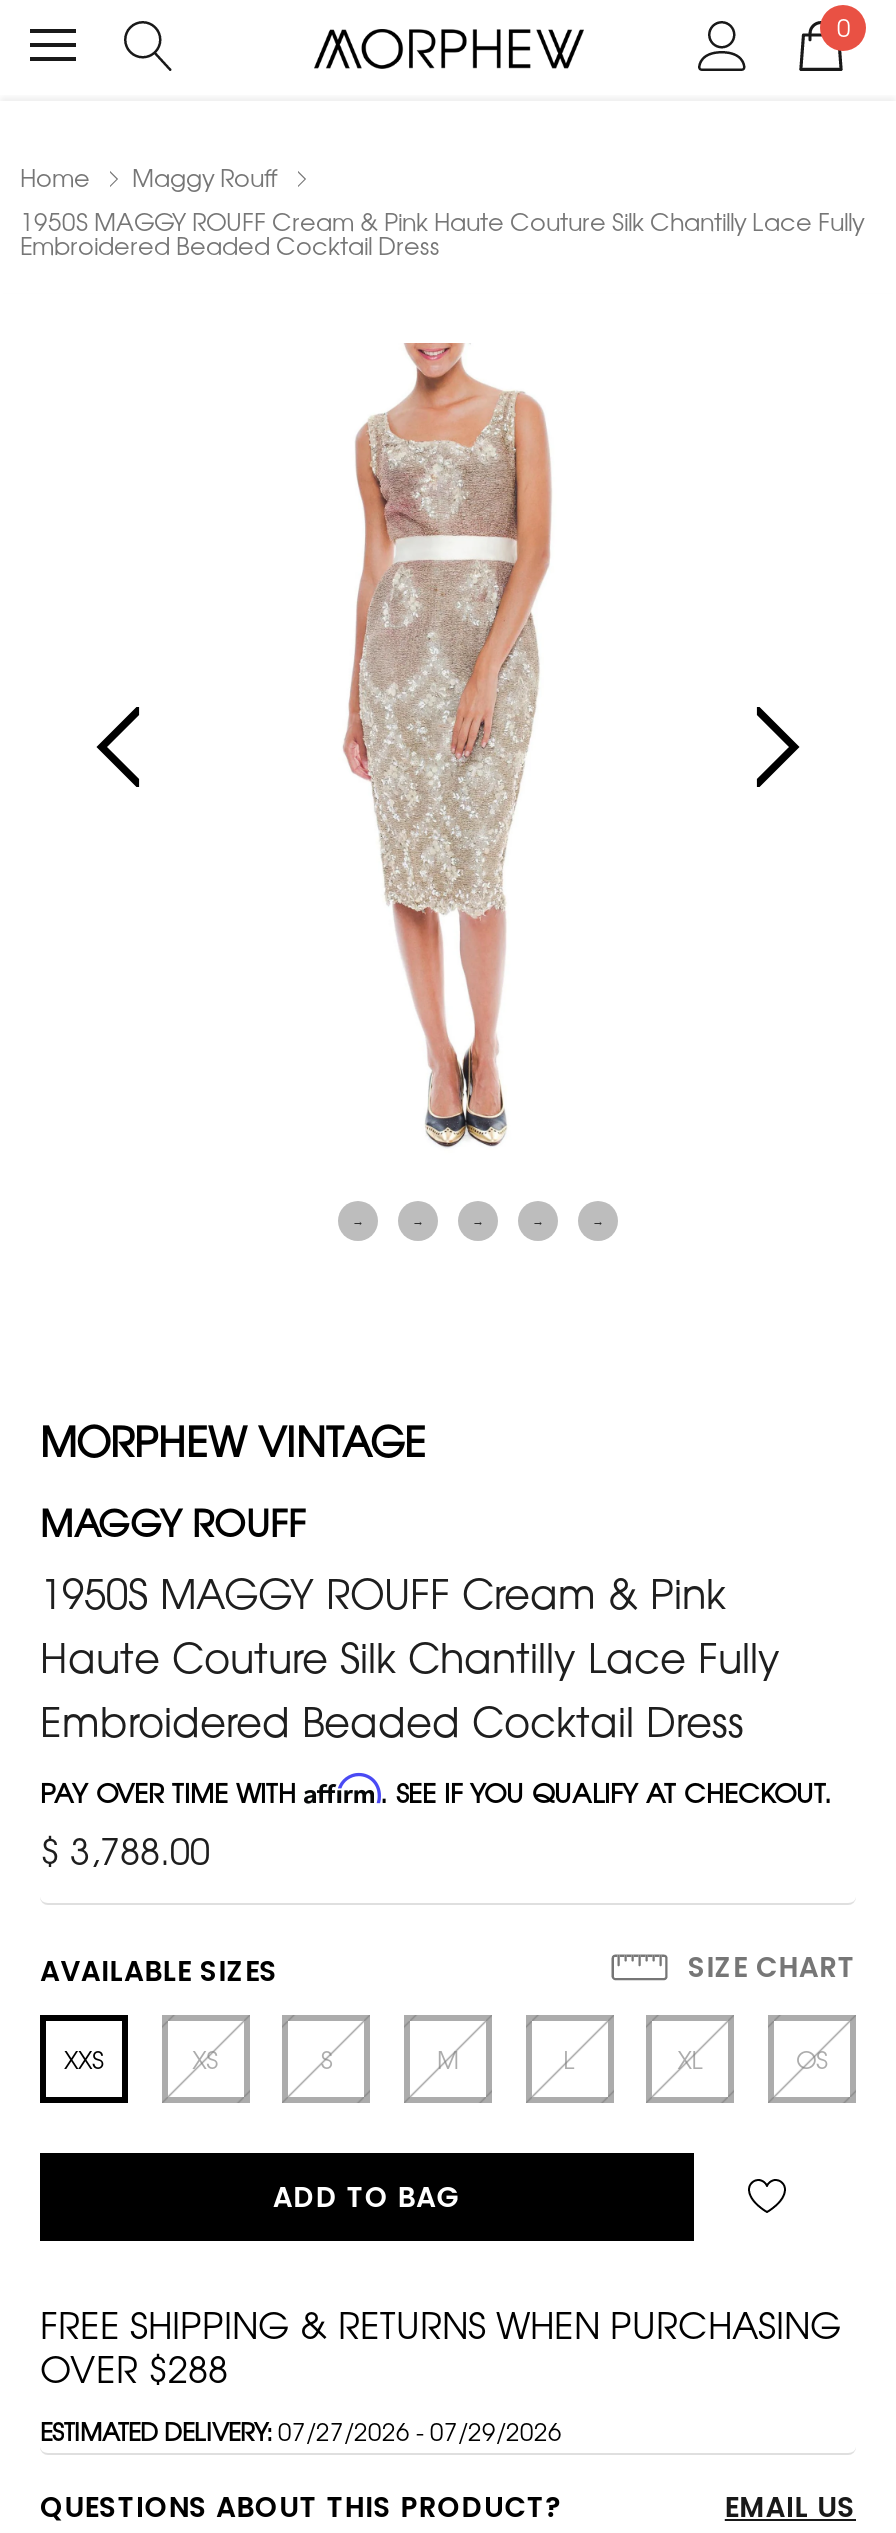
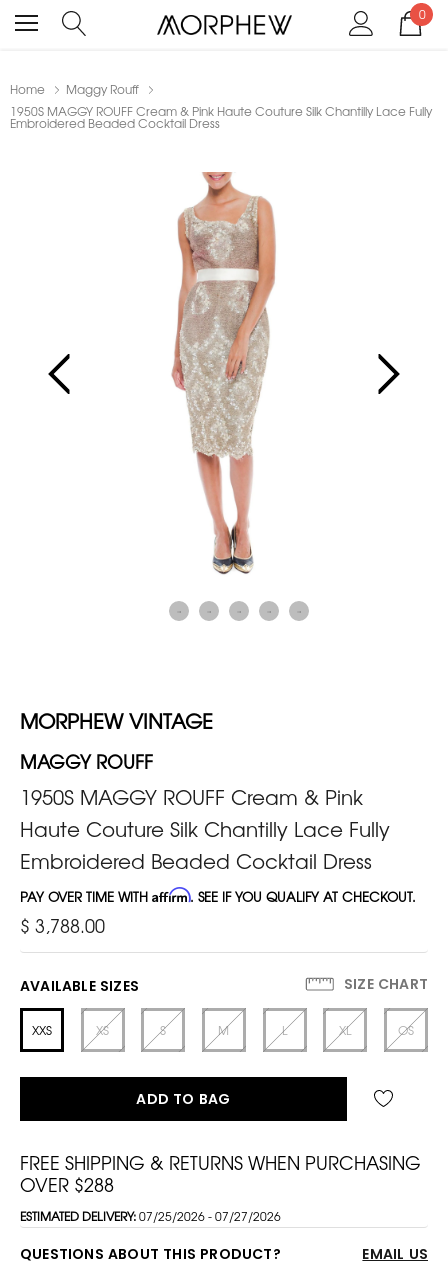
- ESTIMATED DELIVERY: 07/27/2026 - 07/29/2026
+ ESTIMATED DELIVERY: 07/25/2026 - 07/27/2026
